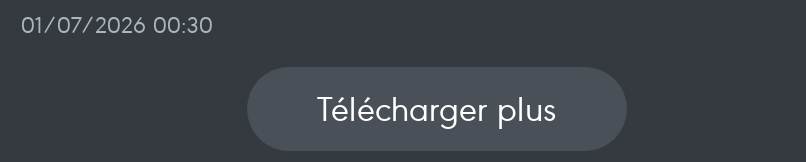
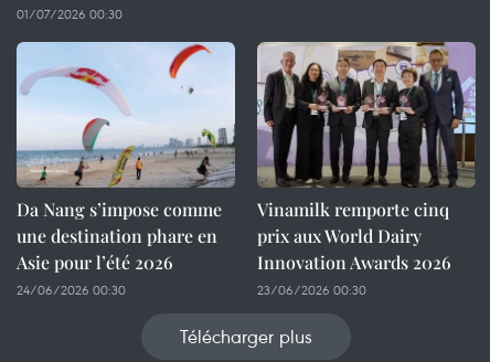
+ [image]
+ Da Nang s’impose comme
+ une destination phare en
+ Asie pour l’été 2026
+ 24/06/2026 00:30

+ [image]
+ Vinamilk remporte cinq
+ prix aux World Dairy
+ Innovation Awards 2026
+ 23/06/2026 00:30
